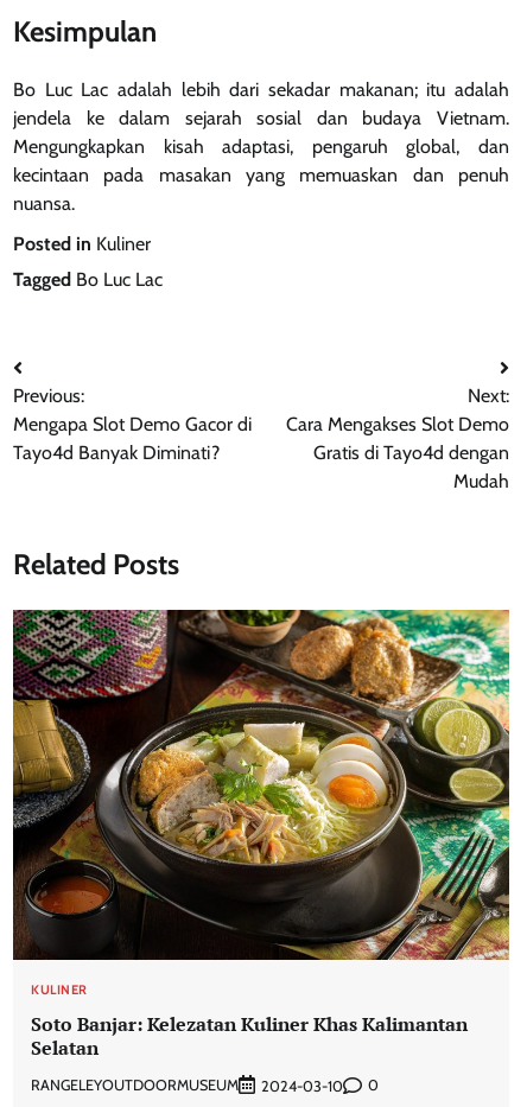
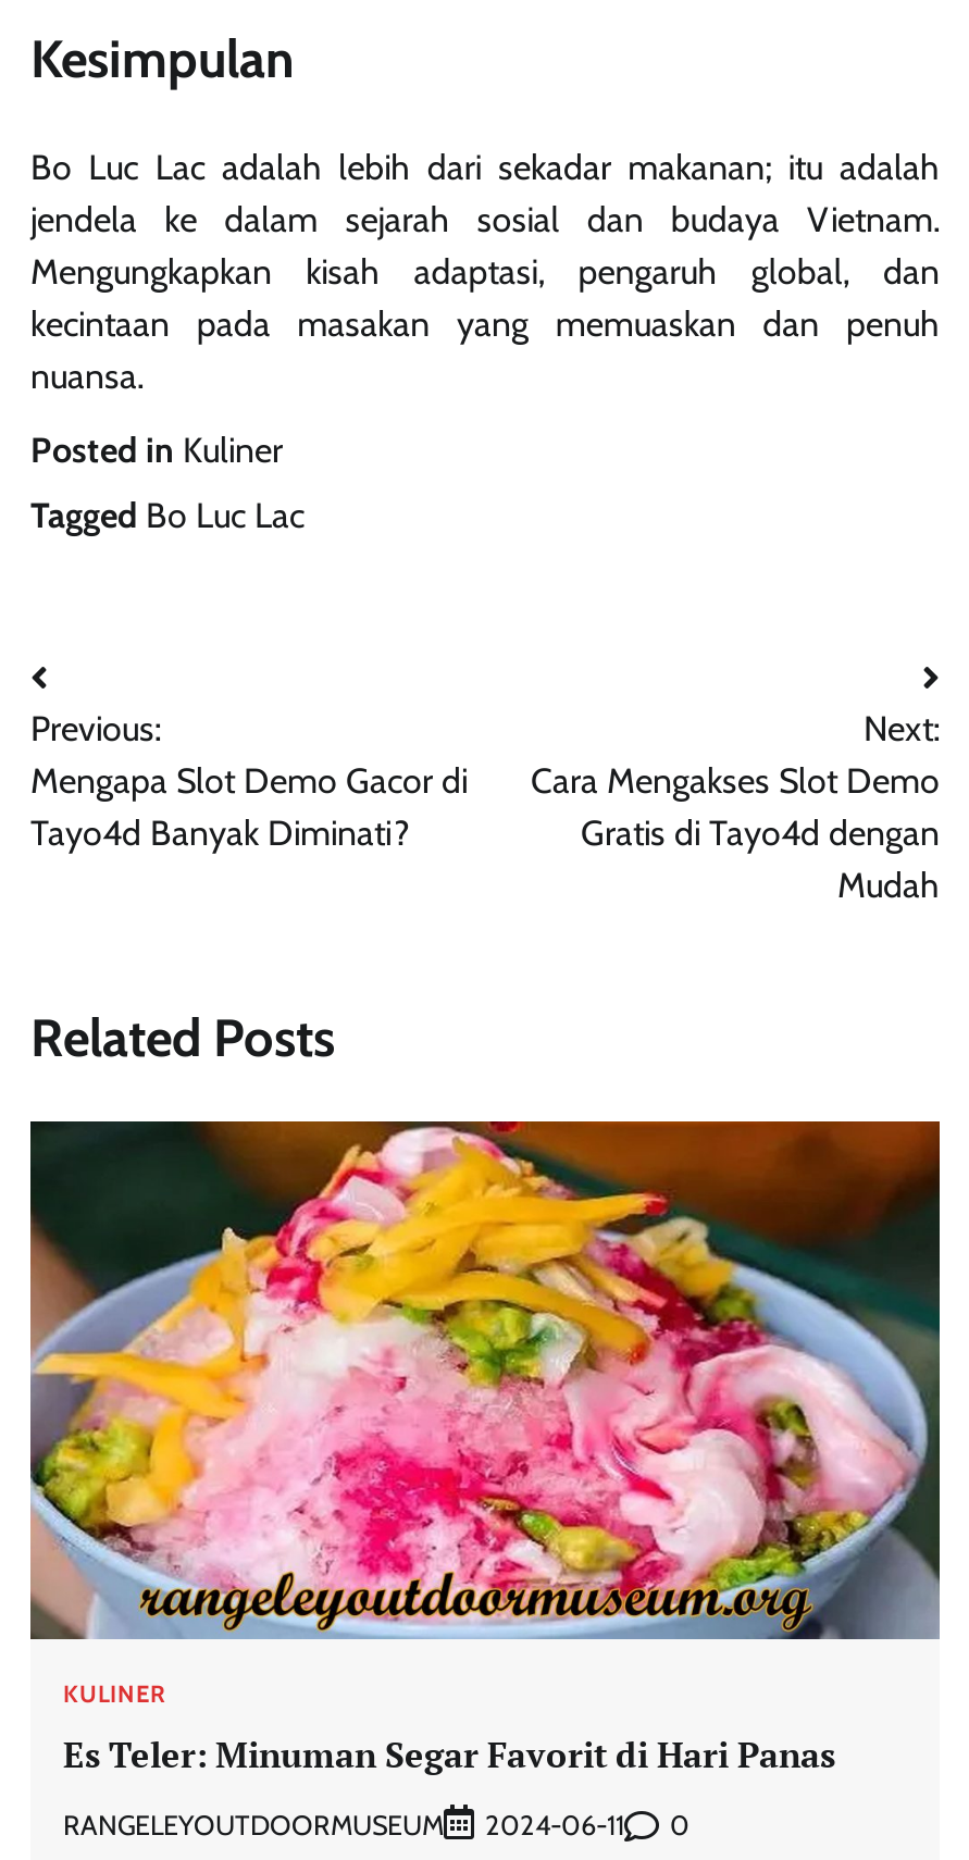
- [image]
+ [image]

- Soto Banjar: Kelezatan Kuliner Khas Kalimantan
- Selatan
+ Es Teler: Minuman Segar Favorit di Hari Panas

- 2024-03-10
+ 2024-06-11
